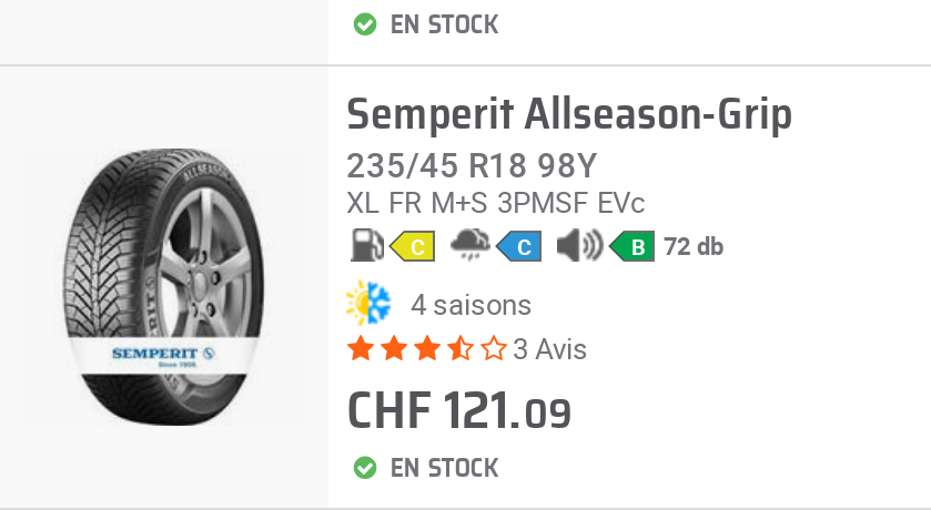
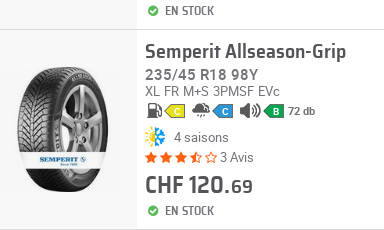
- CHF 121.09
+ CHF 120.69
